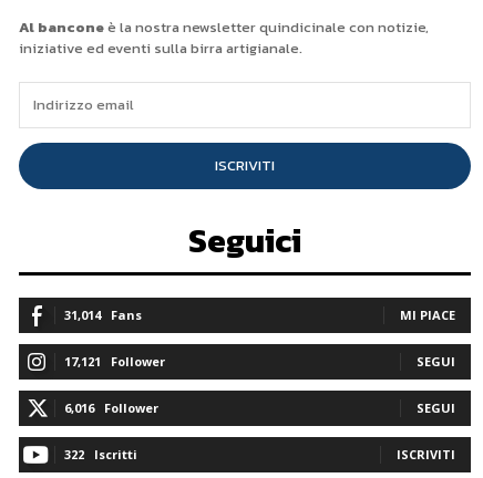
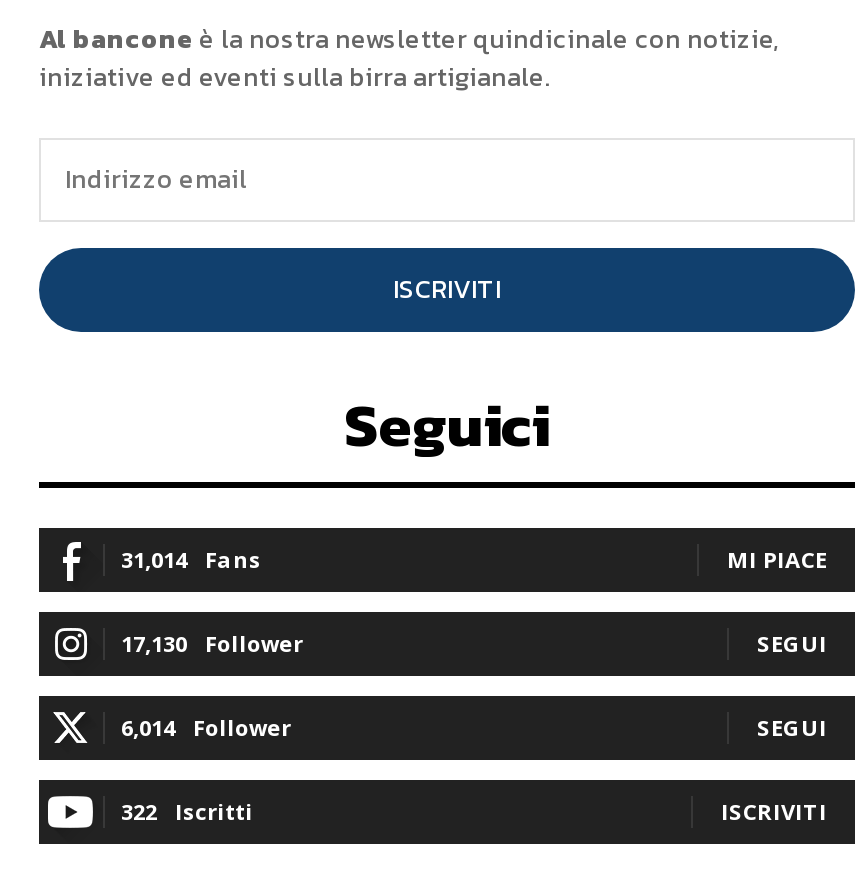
- 17,121 Follower
+ 17,130 Follower

- 6,016 Follower
+ 6,014 Follower
